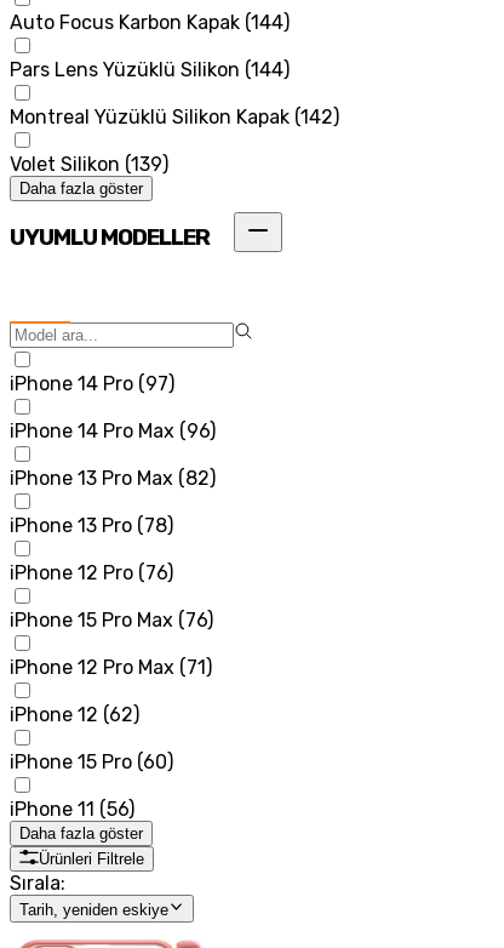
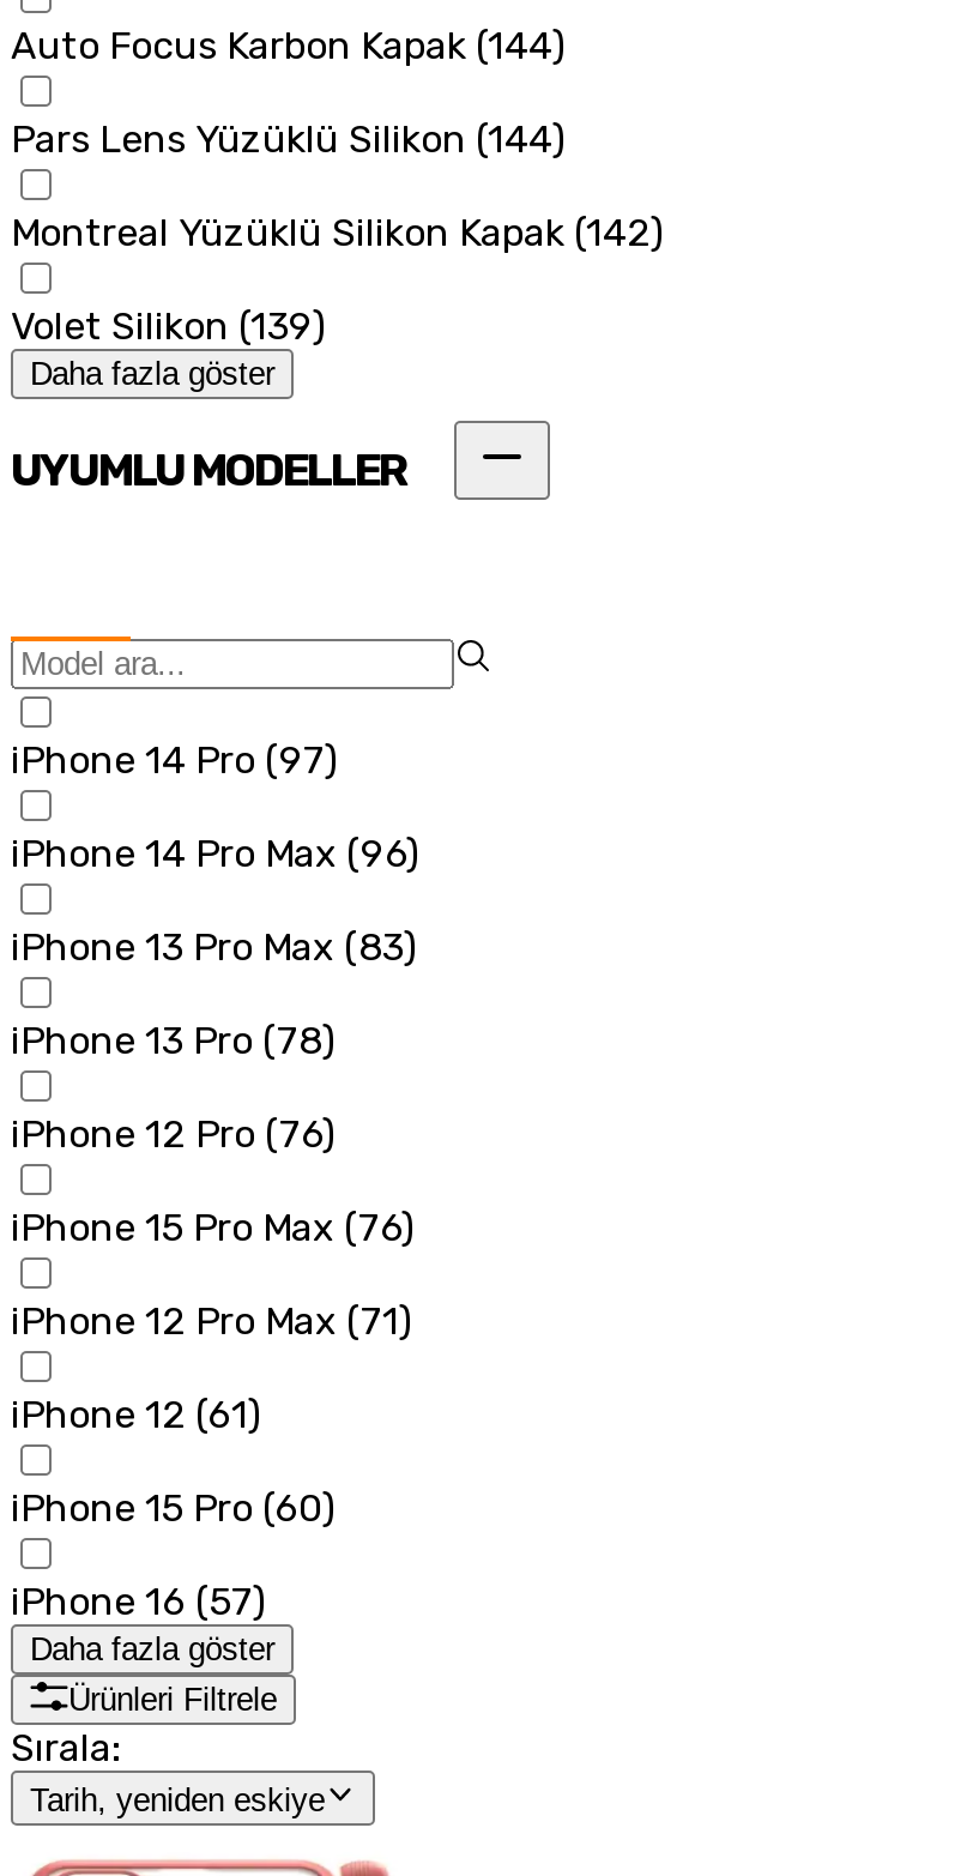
- iPhone 13 Pro Max (82)
+ iPhone 13 Pro Max (83)

- iPhone 12 (62)
+ iPhone 12 (61)

- iPhone 11 (56)
+ iPhone 16 (57)
